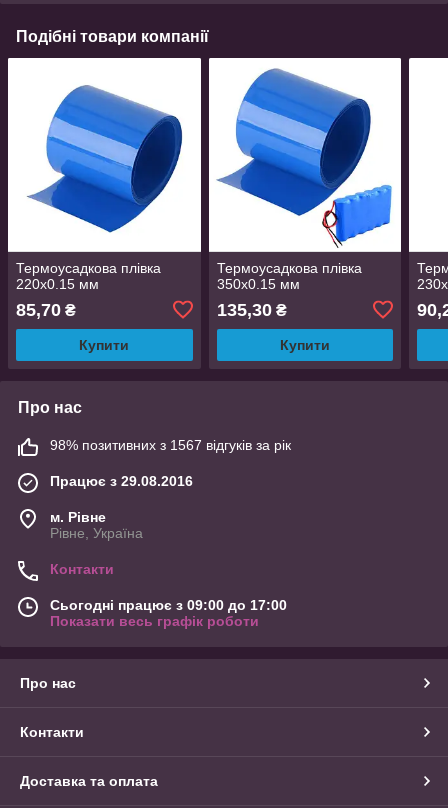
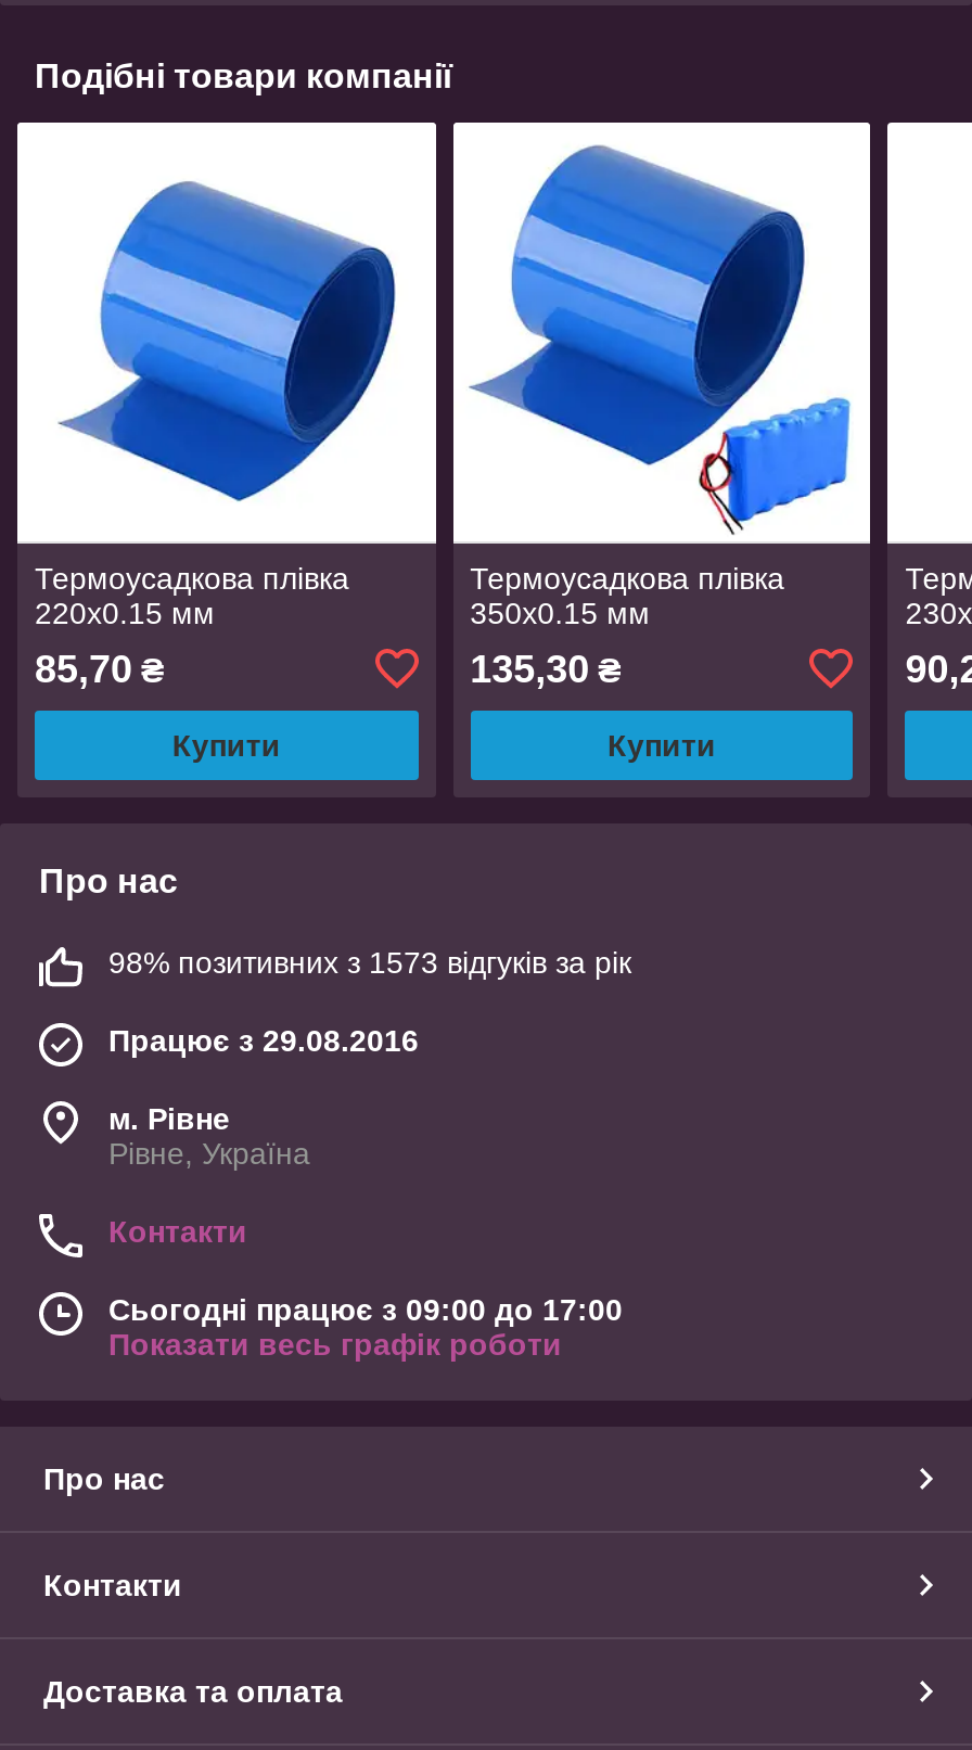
- 98% позитивних з 1567 відгуків за рік
+ 98% позитивних з 1573 відгуків за рік
